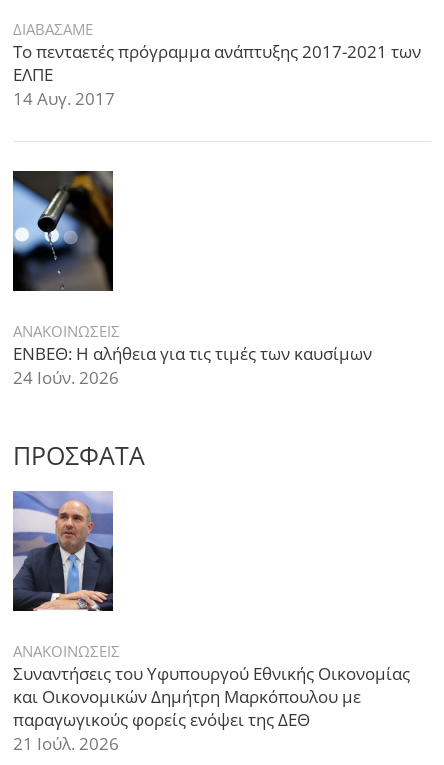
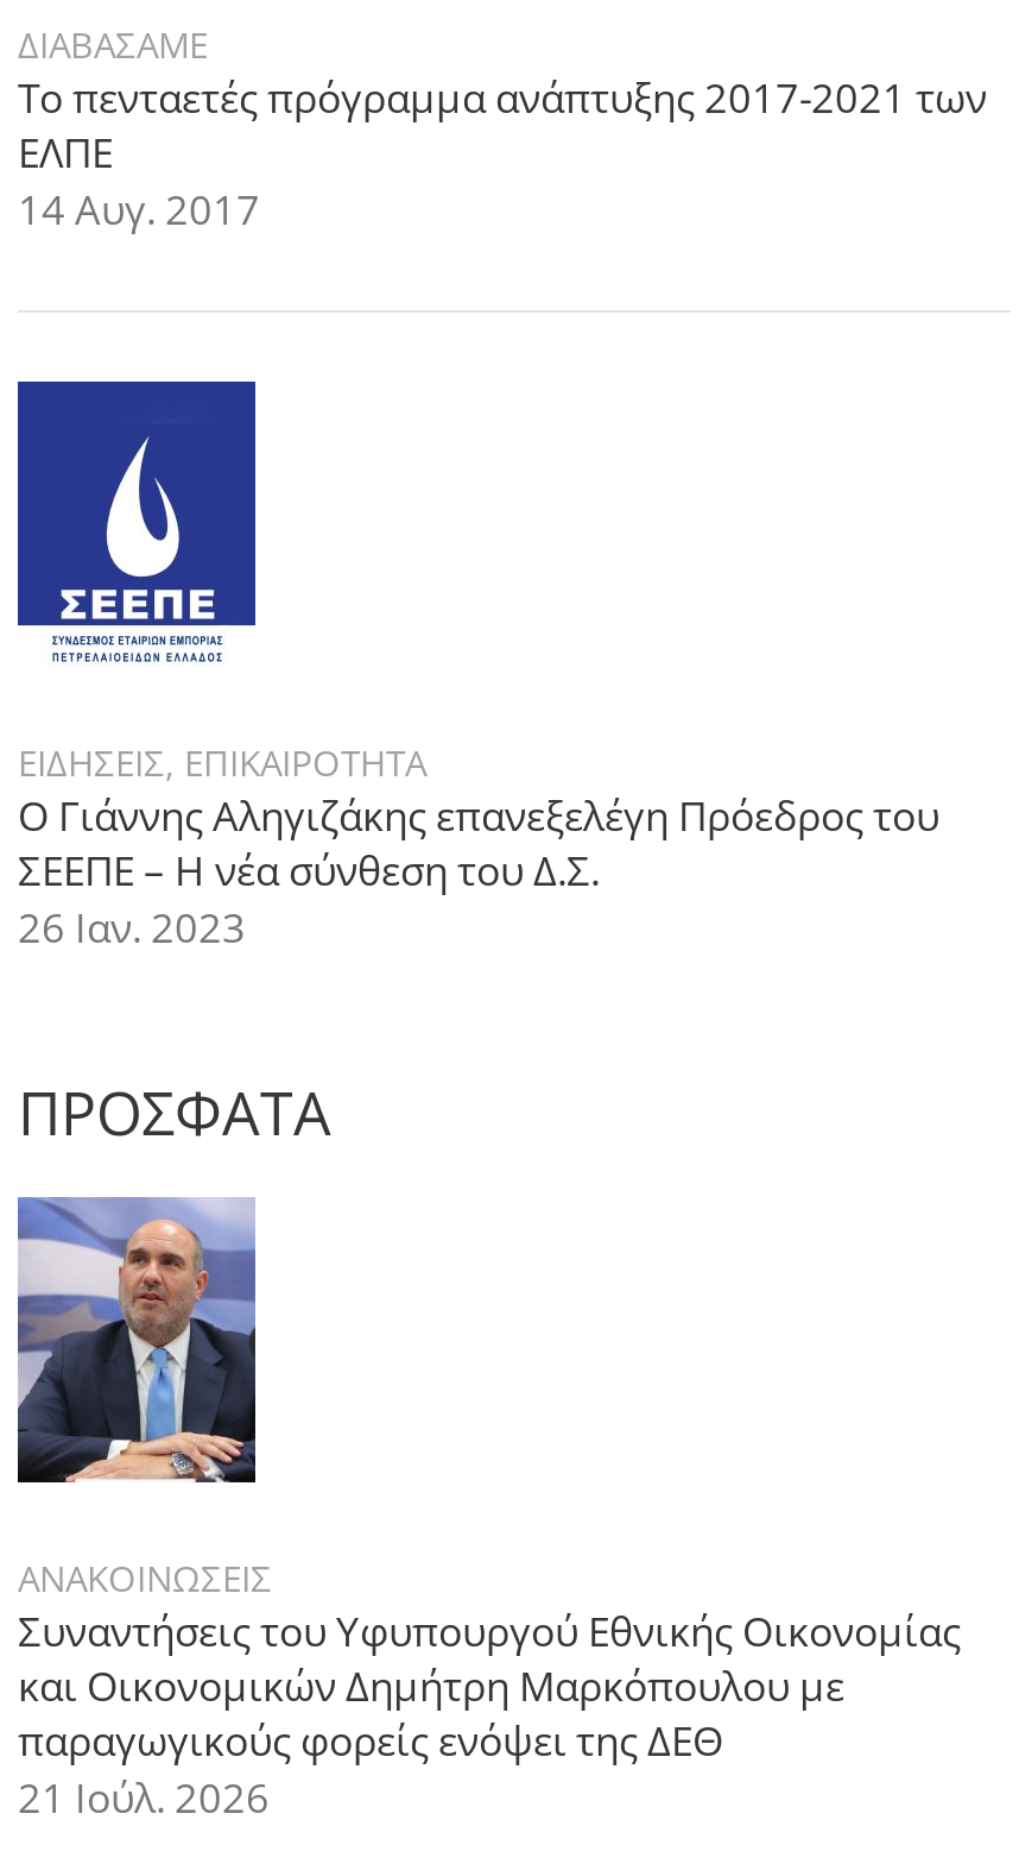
- [image]
- ΑΝΑΚΟΙΝΩΣΕΙΣ
- ΕΝΒΕΘ: Η αλήθεια για τις τιμές των καυσίμων
- 24 Ιούν. 2026
+ [image]
+ ΕΙΔΗΣΕΙΣ, ΕΠΙΚΑΙΡΟΤΗΤΑ
+ Ο Γιάννης Αληγιζάκης επανεξελέγη Πρόεδρος του
+ ΣΕΕΠΕ – Η νέα σύνθεση του Δ.Σ.
+ 26 Ιαν. 2023
